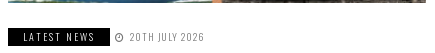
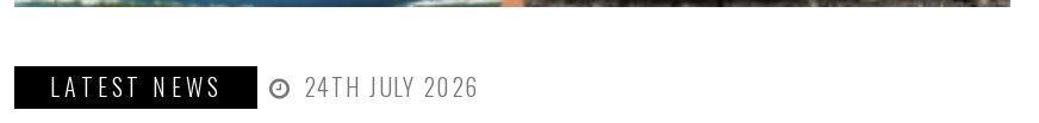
- 20TH JULY 2026
+ 24TH JULY 2026
